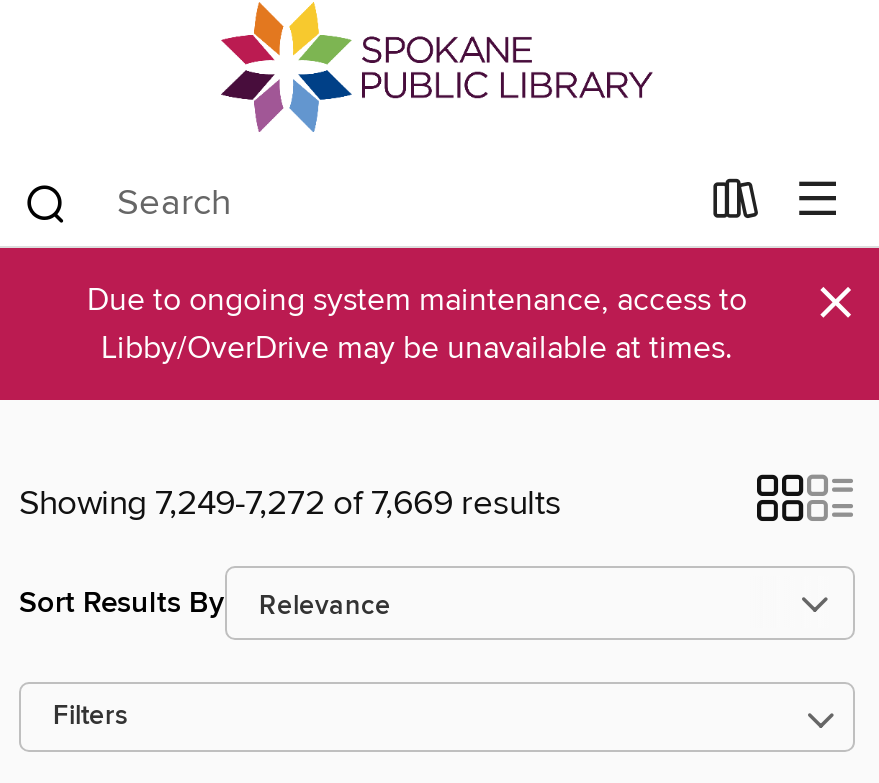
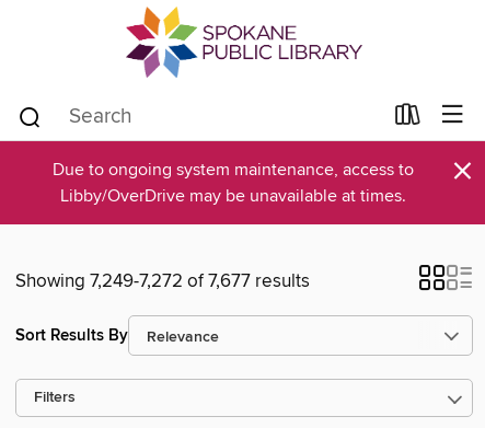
- Showing 7,249-7,272 of 7,669 results
+ Showing 7,249-7,272 of 7,677 results
